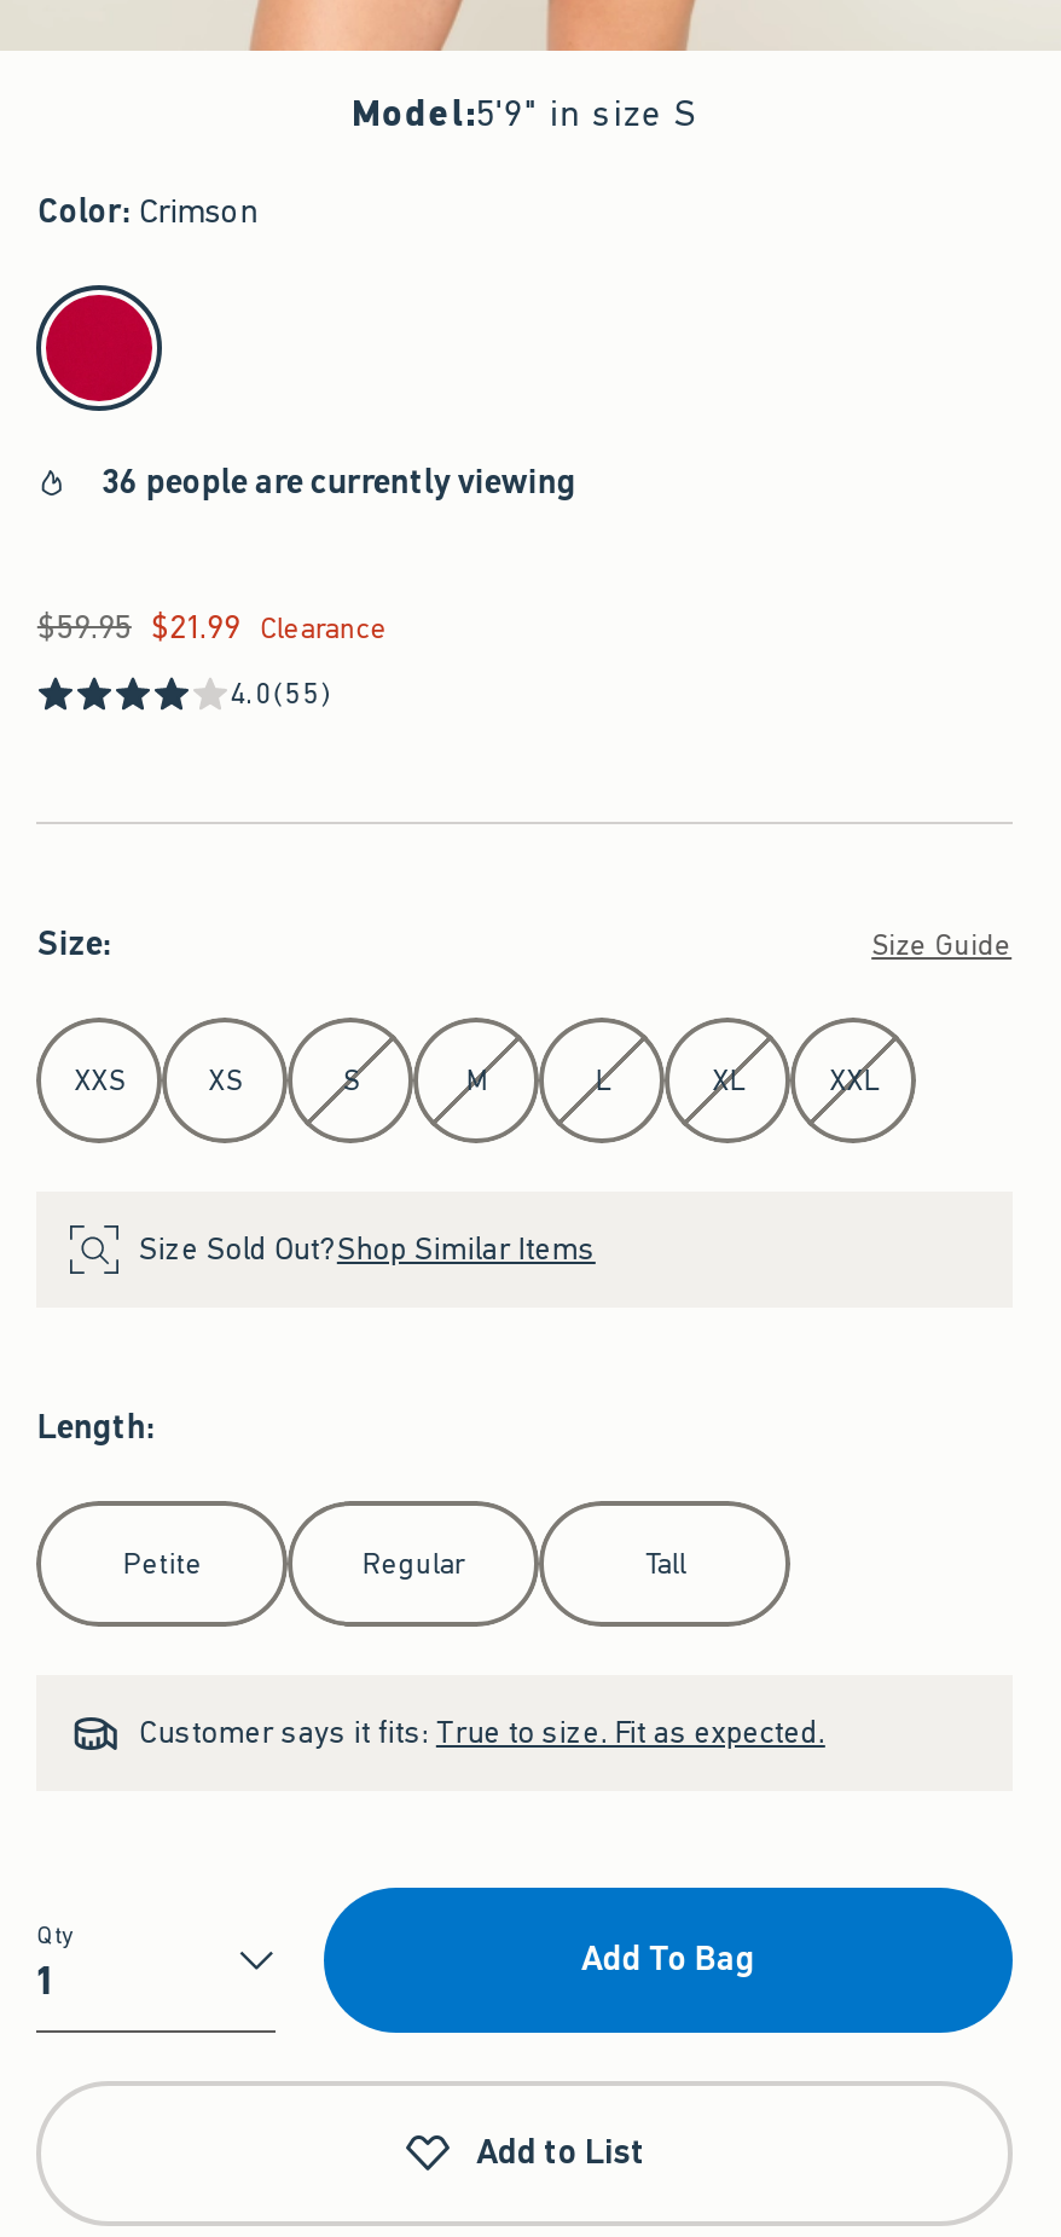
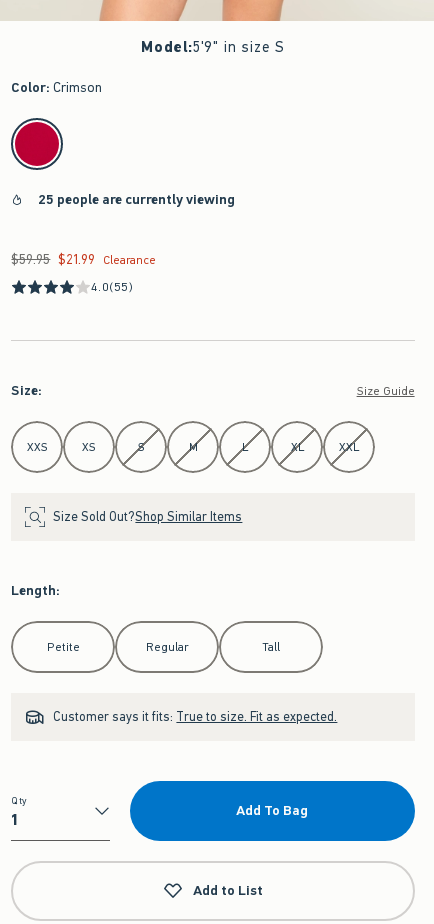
- 36 people are currently viewing
+ 25 people are currently viewing
